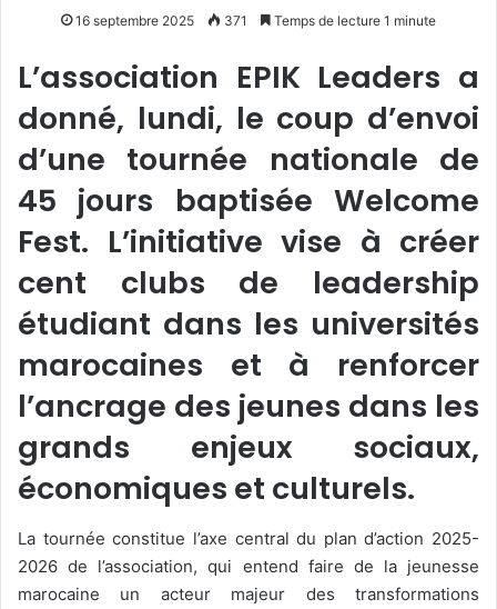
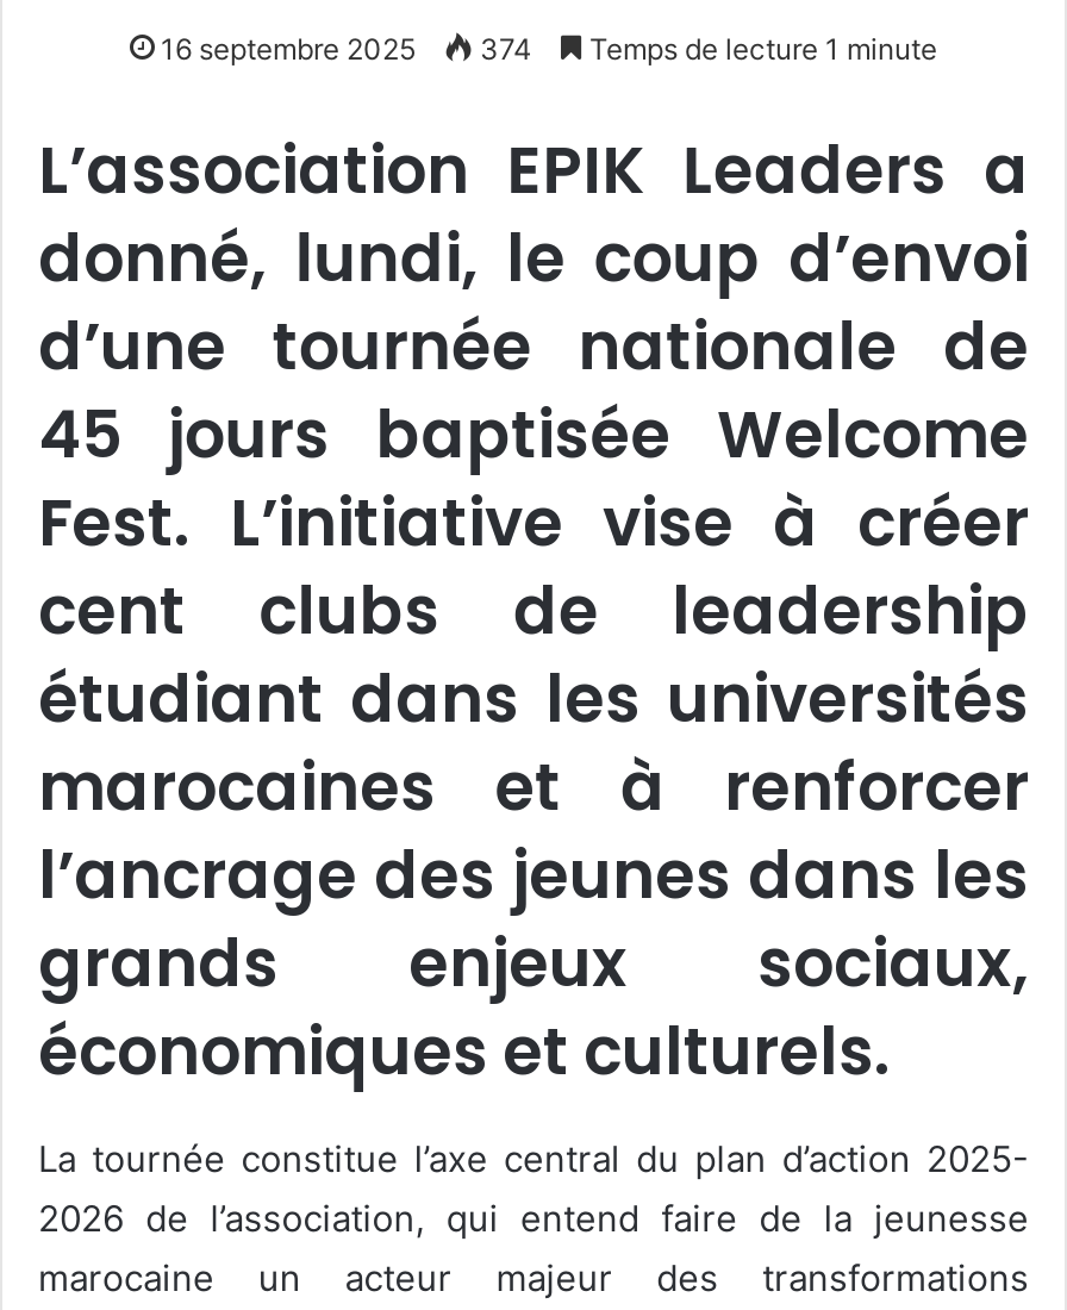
- 16 septembre 2025 371 Temps de lecture 1 minute
+ 16 septembre 2025 374 Temps de lecture 1 minute
